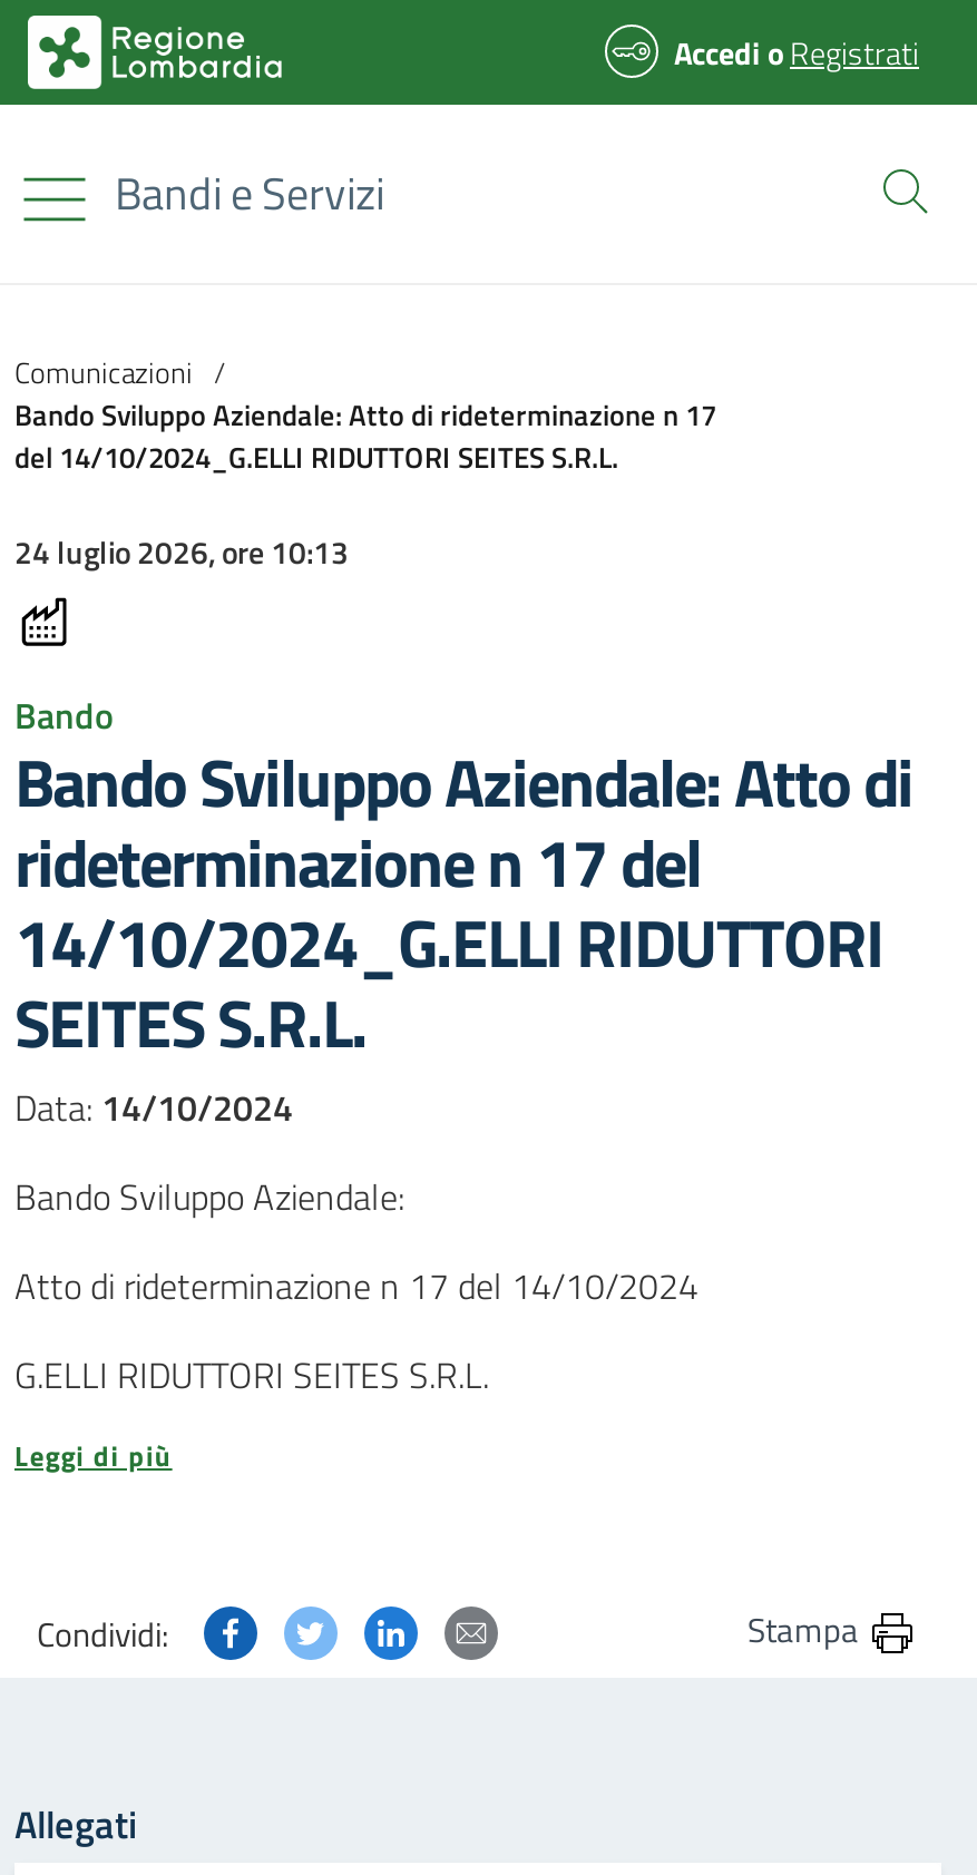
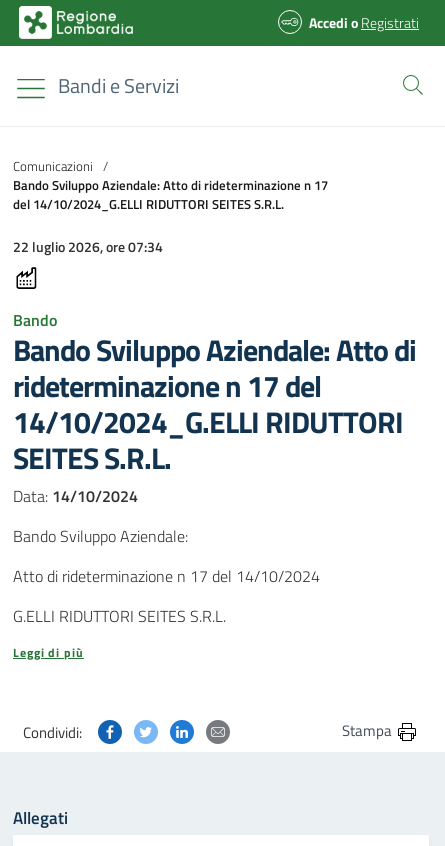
- 24 luglio 2026, ore 10:13
+ 22 luglio 2026, ore 07:34
